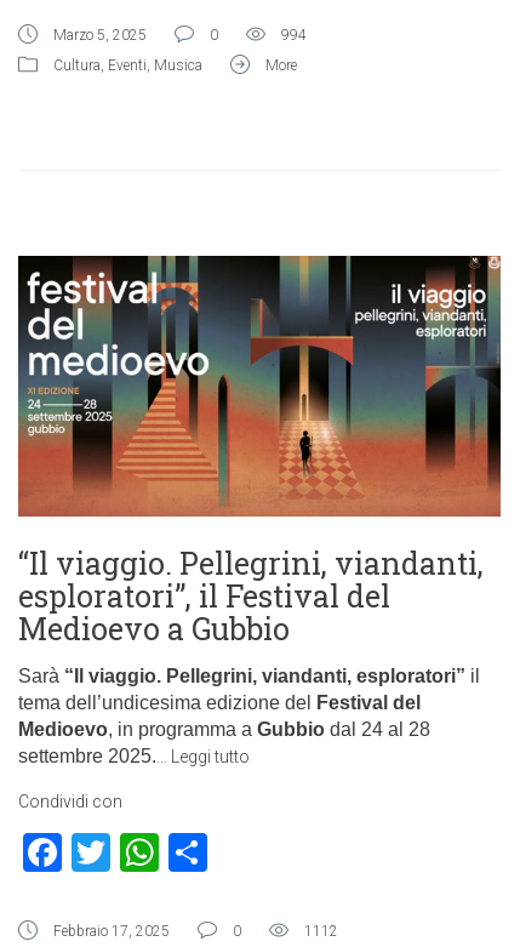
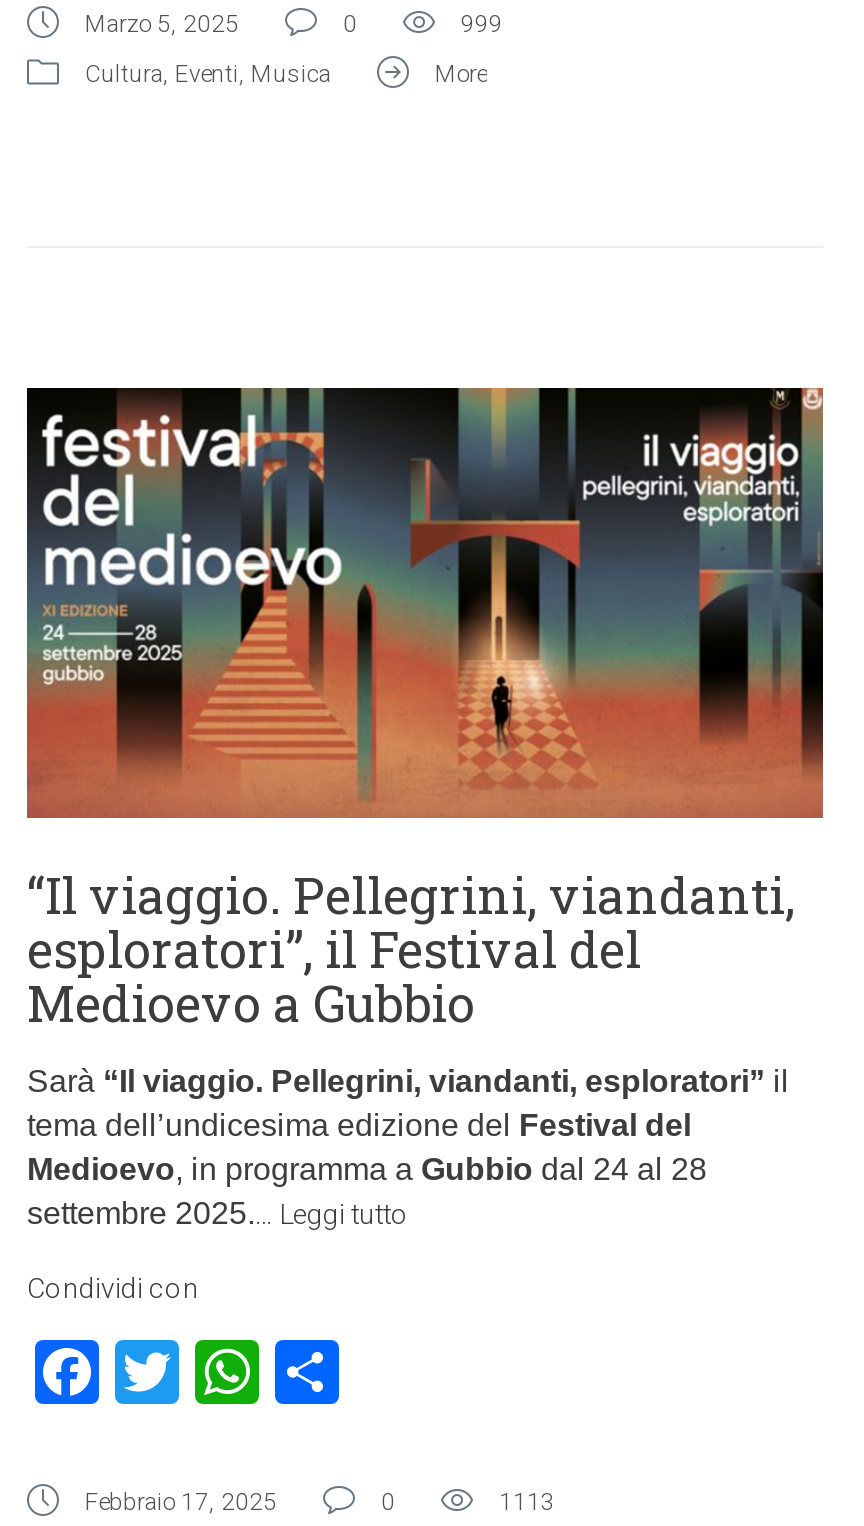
- 994
+ 999

- 1112
+ 1113
